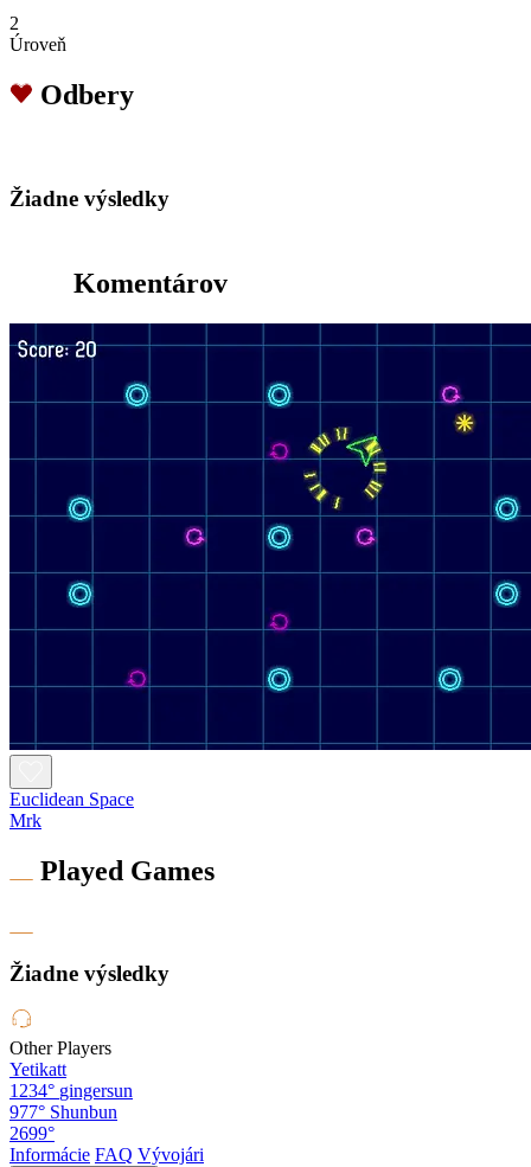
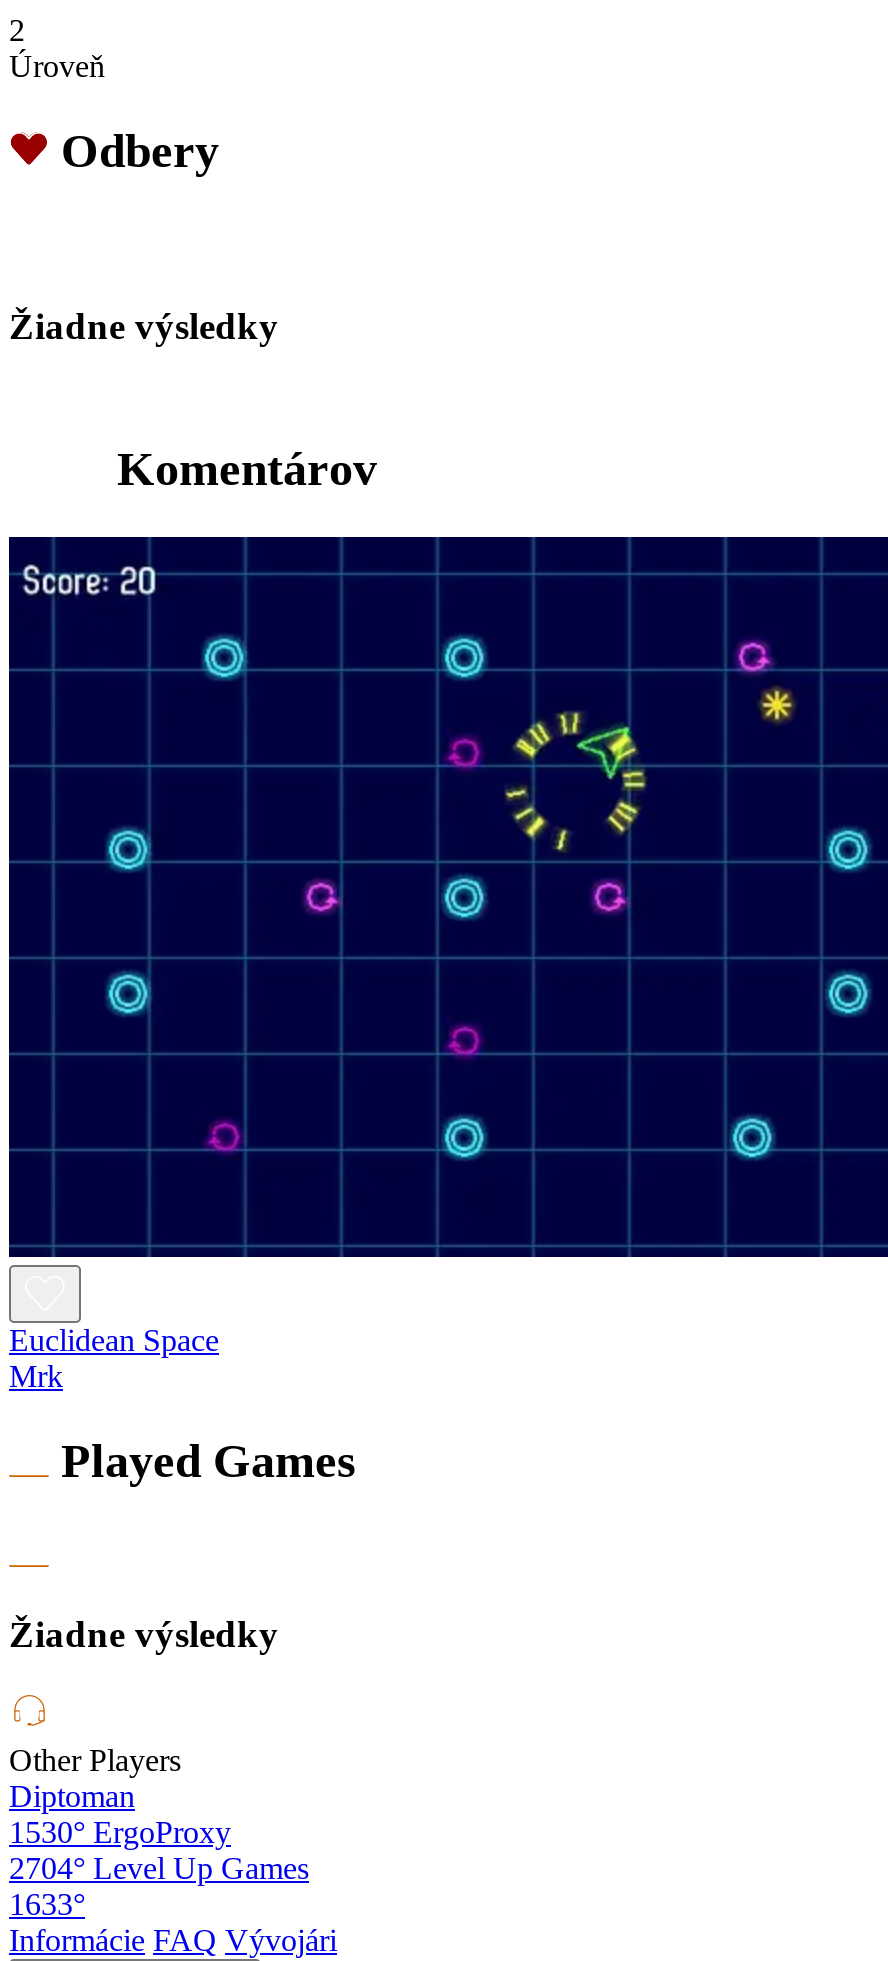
- Yetikatt
- 1234° gingersun
- 977° Shunbun
- 2699°
+ Diptoman
+ 1530° ErgoProxy
+ 2704° Level Up Games
+ 1633°
